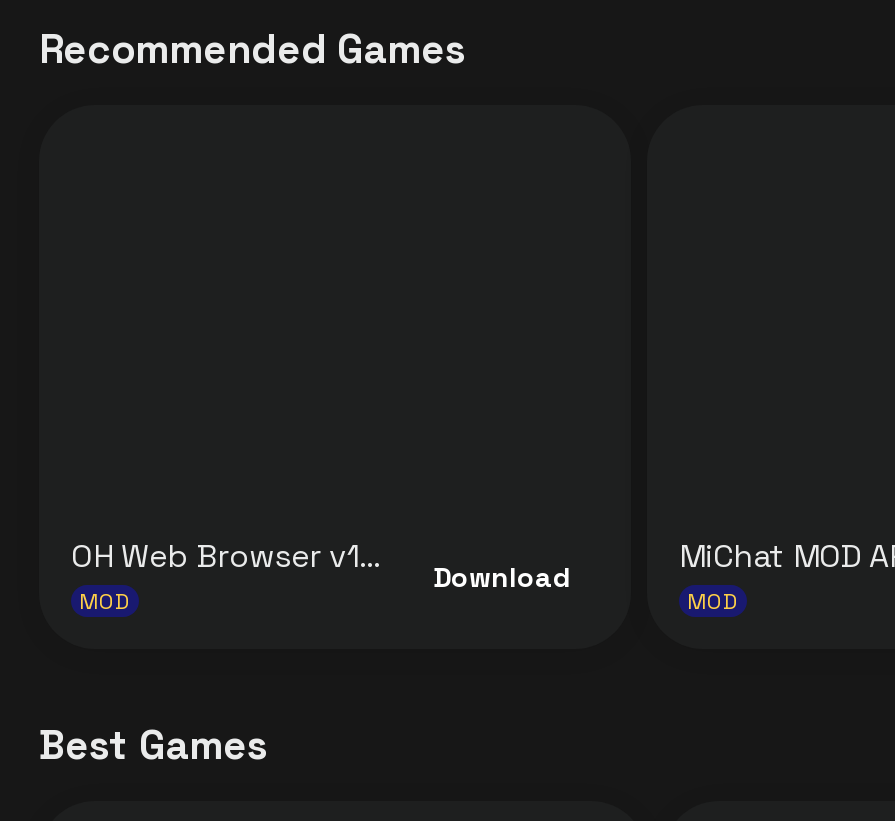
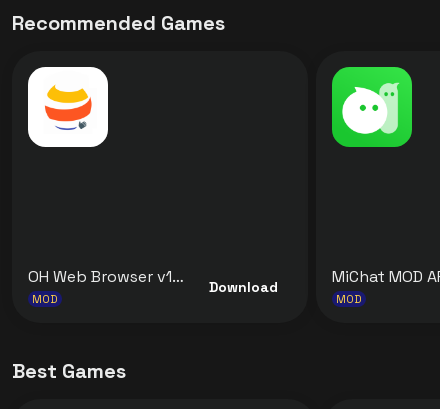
+ [image]

+ [image]
